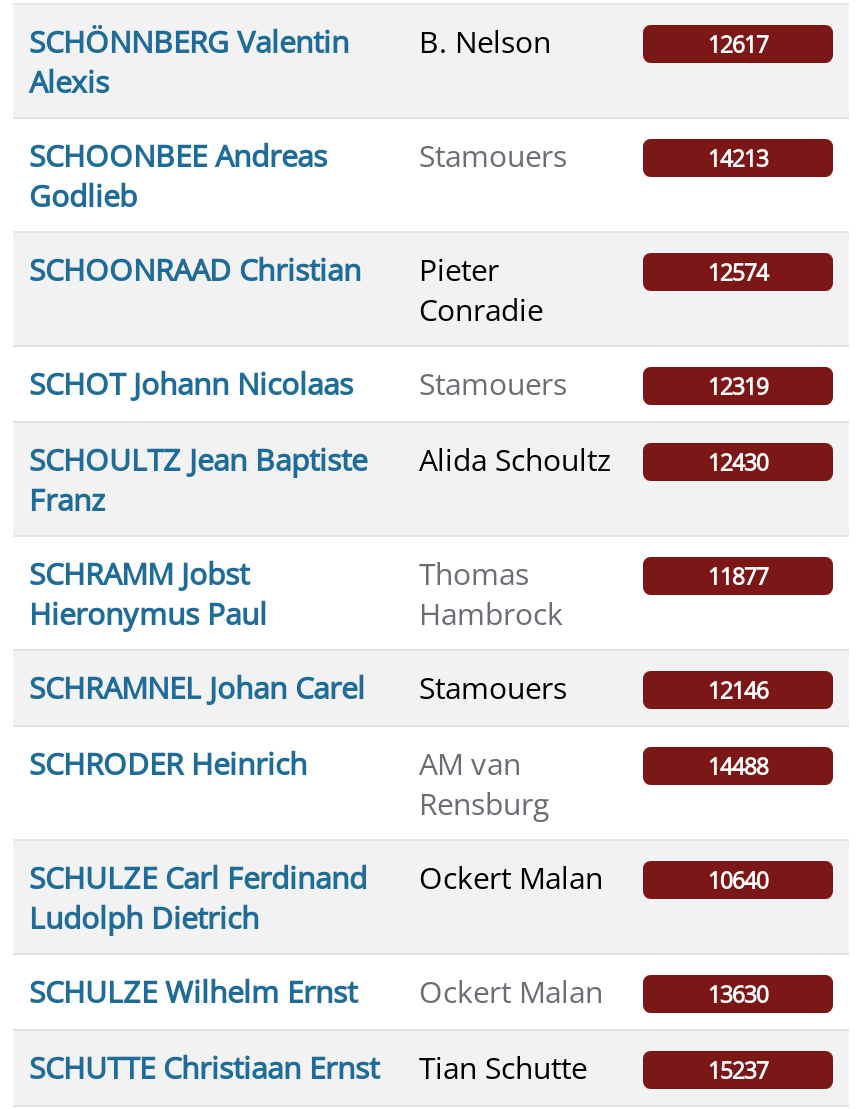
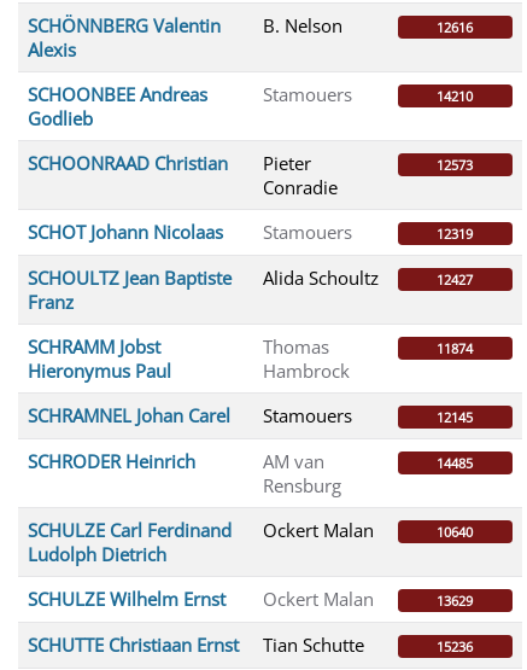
- 12617
+ 12616

- 14213
+ 14210

- 12574
+ 12573

- 12430
+ 12427

- 11877
+ 11874

- 12146
+ 12145

- 14488
+ 14485

- 13630
+ 13629

- 15237
+ 15236
